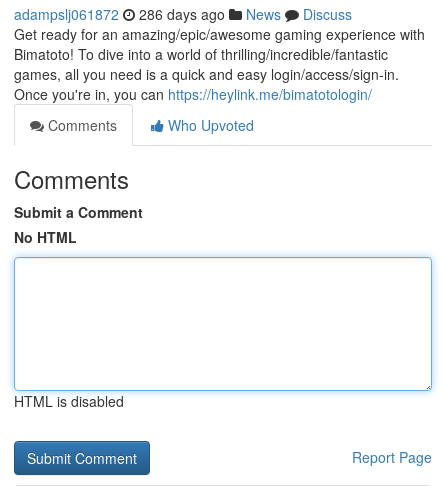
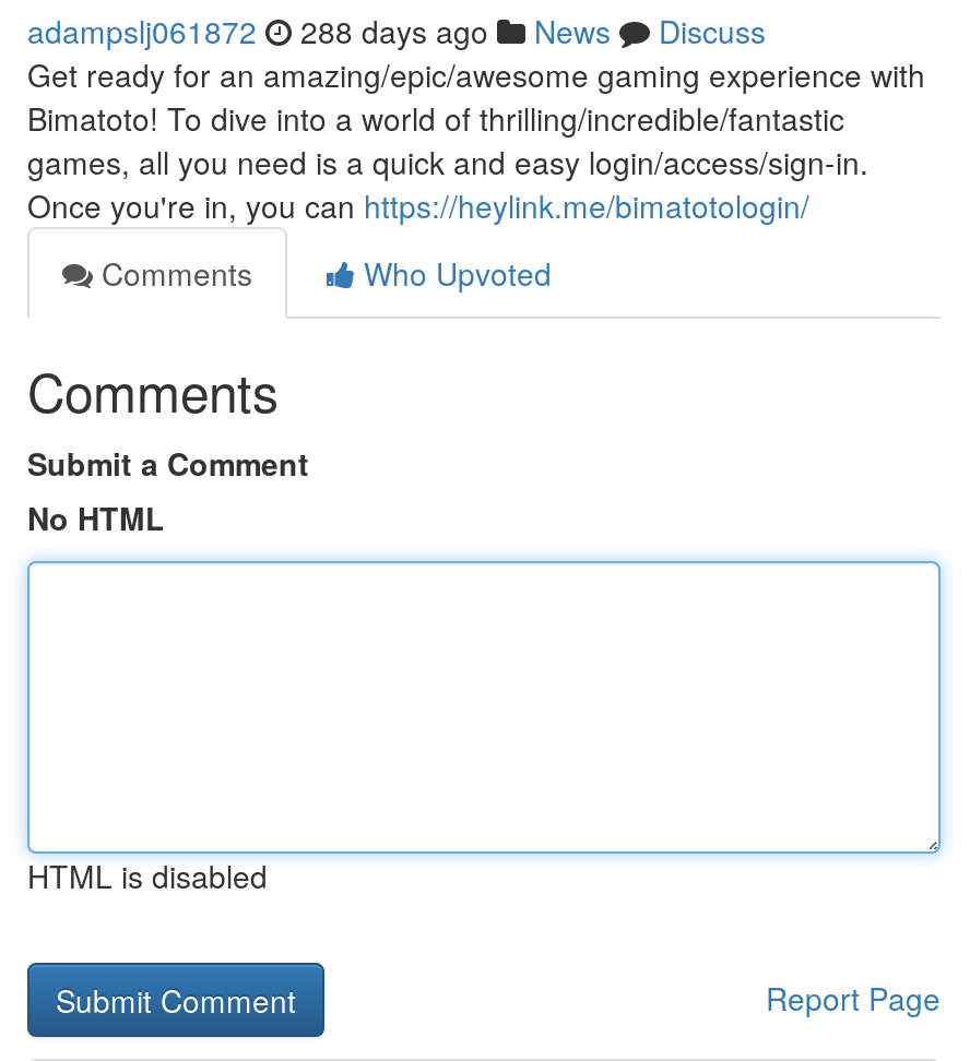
- adampslj061872 286 days ago News Discuss
+ adampslj061872 288 days ago News Discuss
